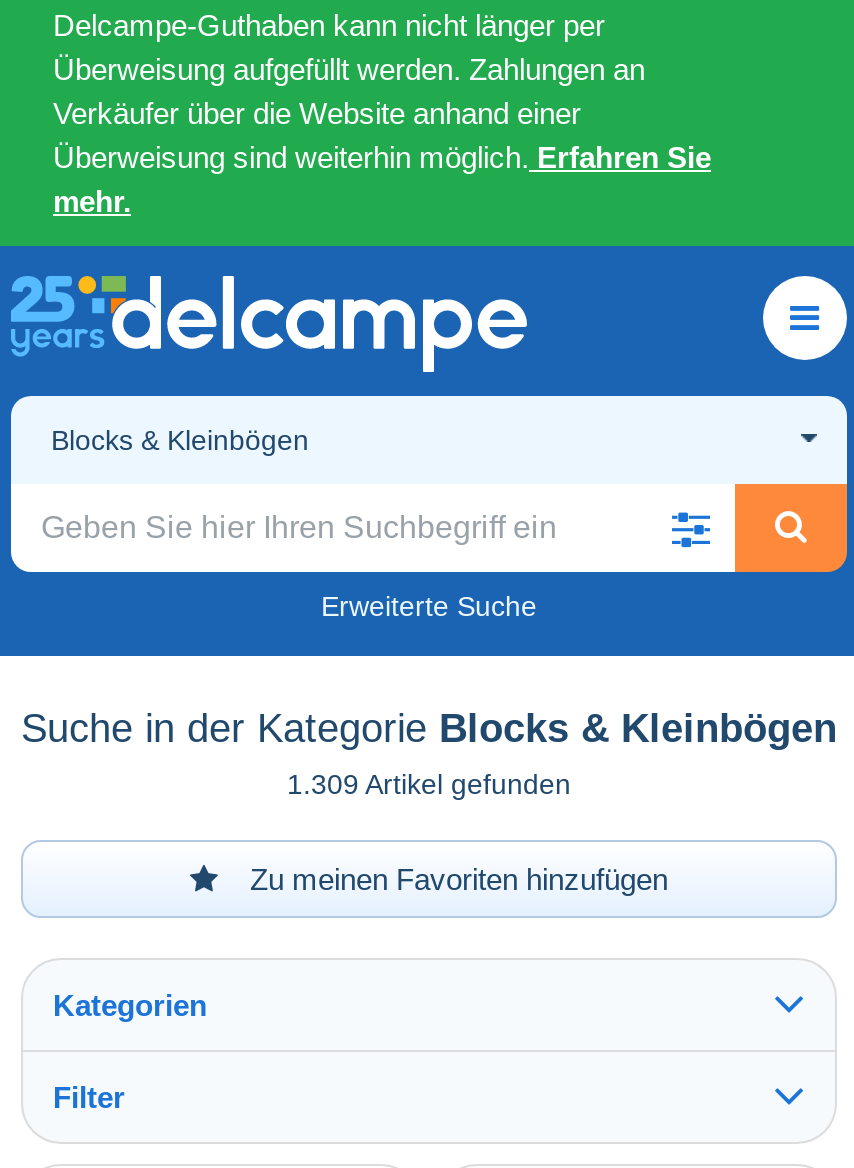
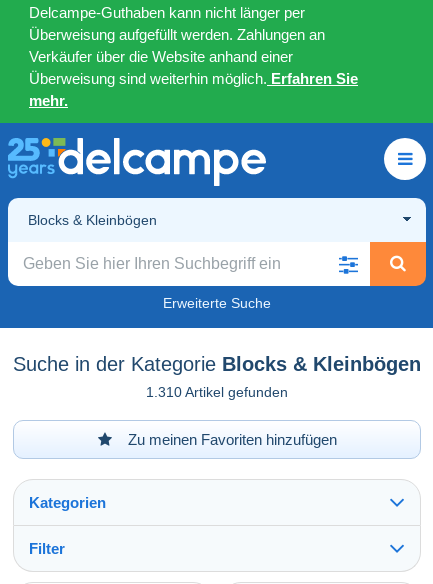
- 1.309 Artikel gefunden
+ 1.310 Artikel gefunden
